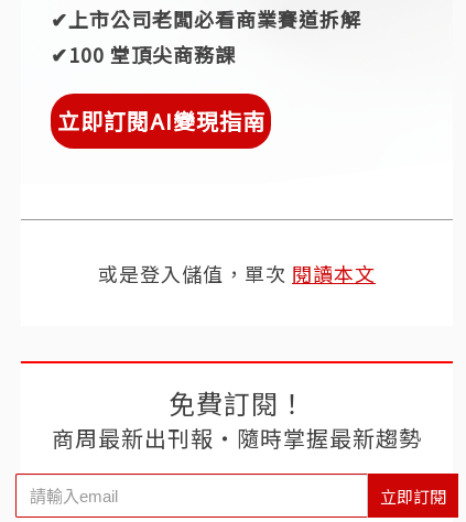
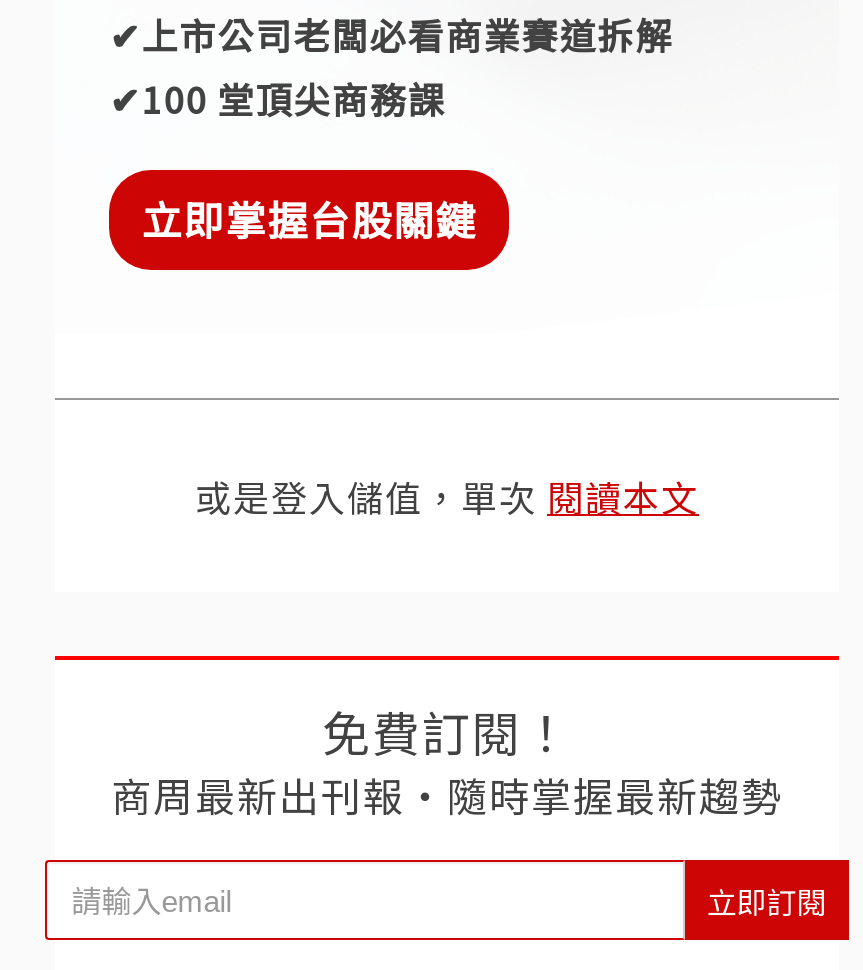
- 立即訂閱AI變現指南
+ 立即掌握台股關鍵
